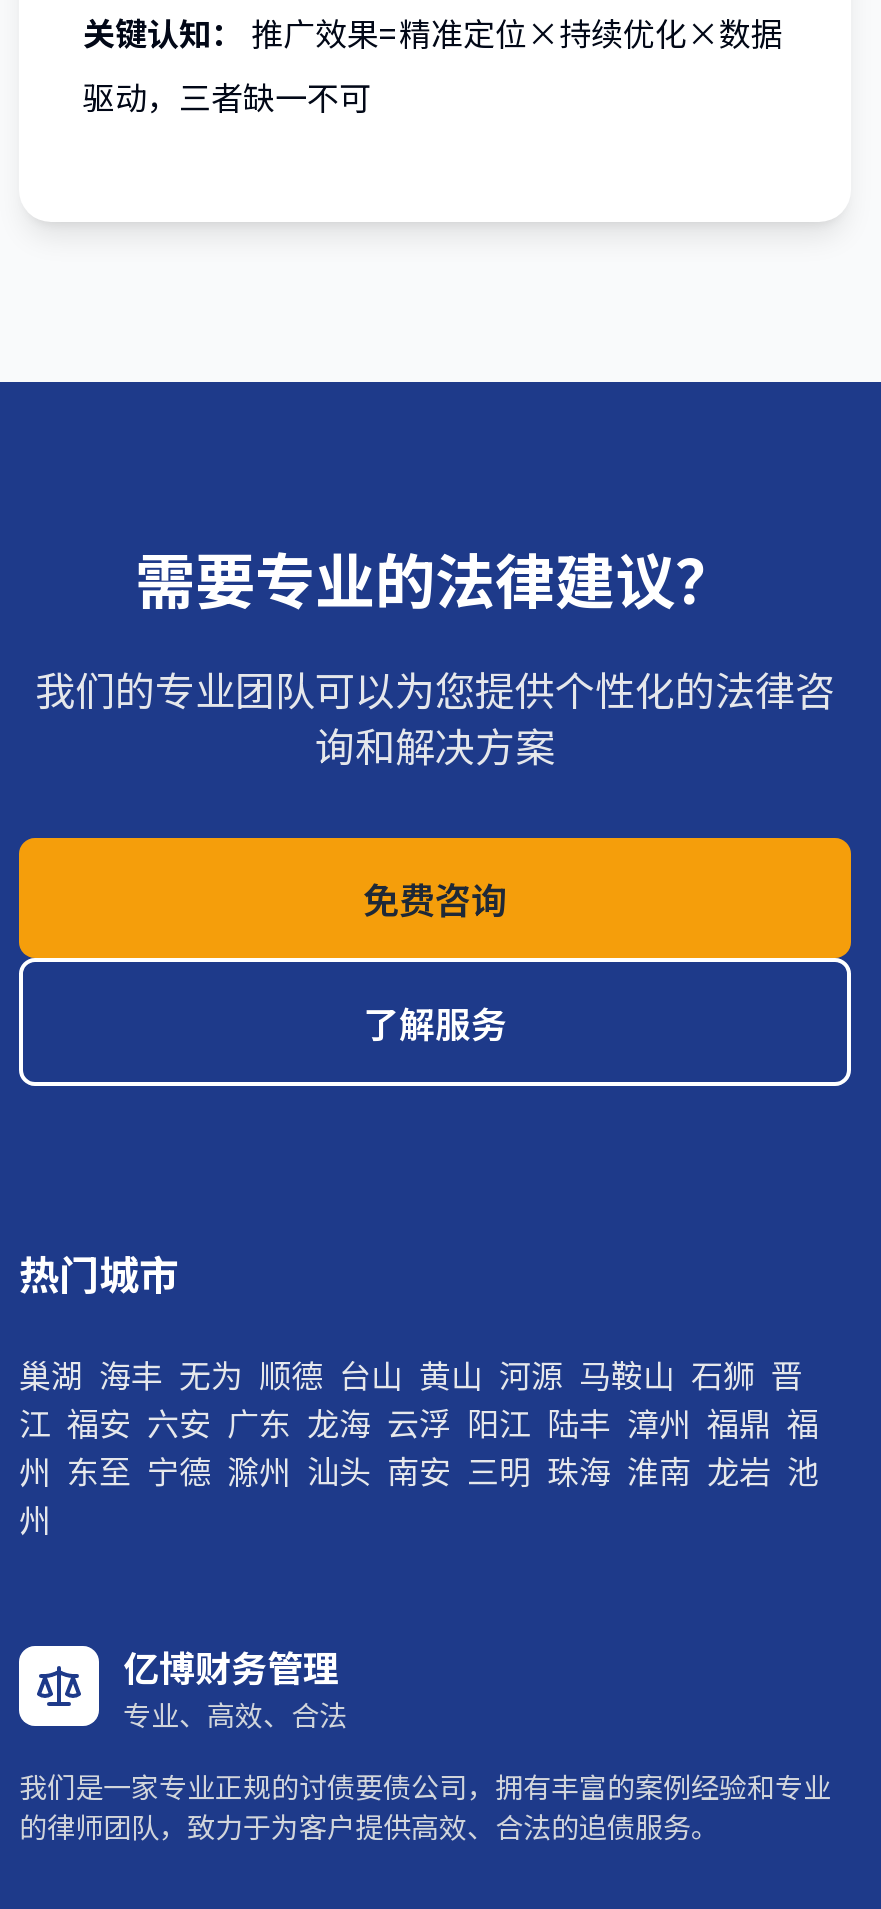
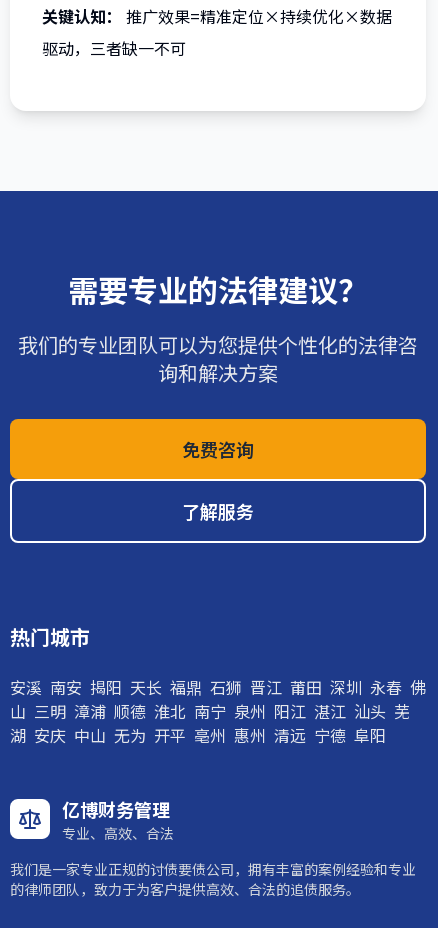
- 巢湖 海丰 无为 顺德 台山 黄山 河源 马鞍山 石狮 晋
- 江 福安 六安 广东 龙海 云浮 阳江 陆丰 漳州 福鼎 福
- 州 东至 宁德 滁州 汕头 南安 三明 珠海 淮南 龙岩 池
- 州
+ 安溪 南安 揭阳 天长 福鼎 石狮 晋江 莆田 深圳 永春 佛
+ 山 三明 漳浦 顺德 淮北 南宁 泉州 阳江 湛江 汕头 芜
+ 湖 安庆 中山 无为 开平 亳州 惠州 清远 宁德 阜阳
